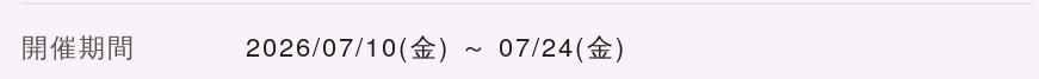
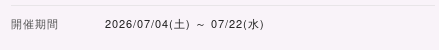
- 2026/07/10(金) ～ 07/24(金)
+ 2026/07/04(土) ～ 07/22(水)
